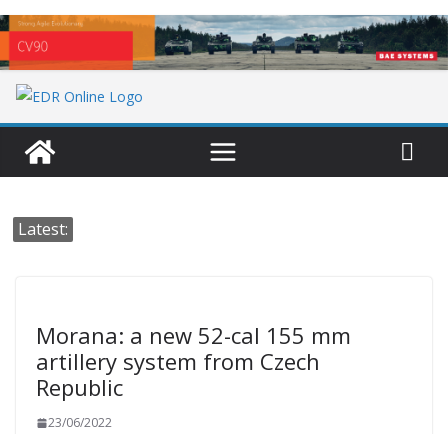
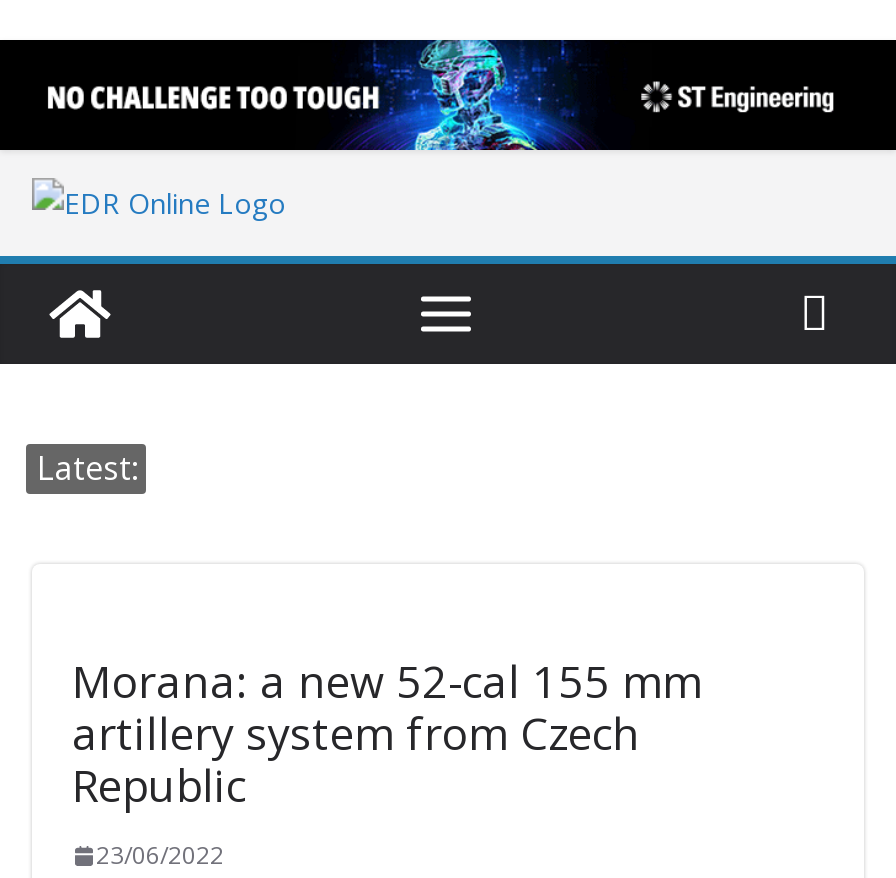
- [image]
+ [image]
